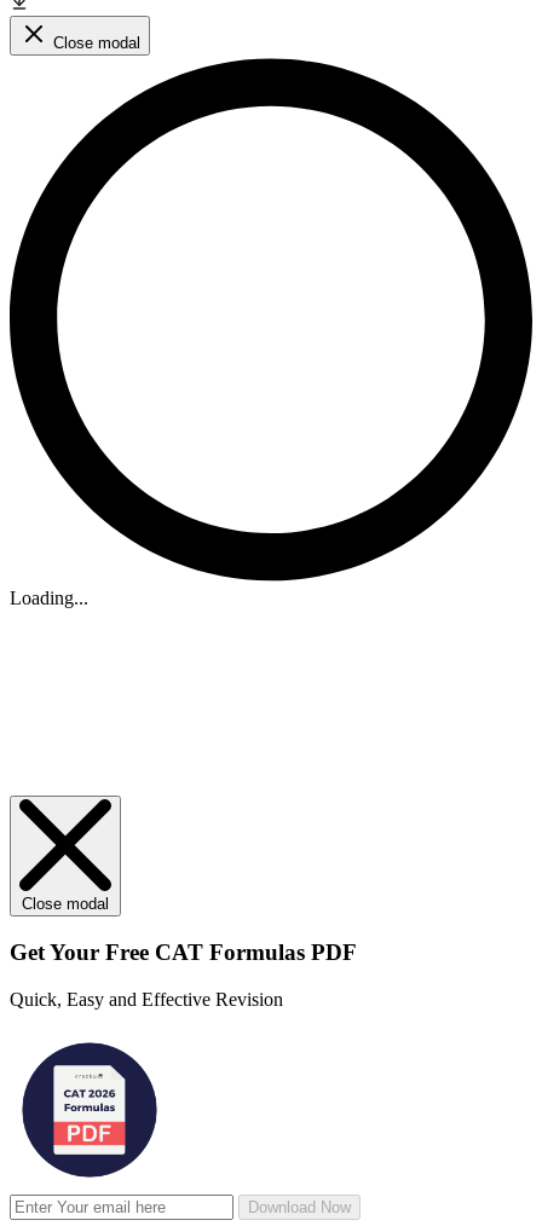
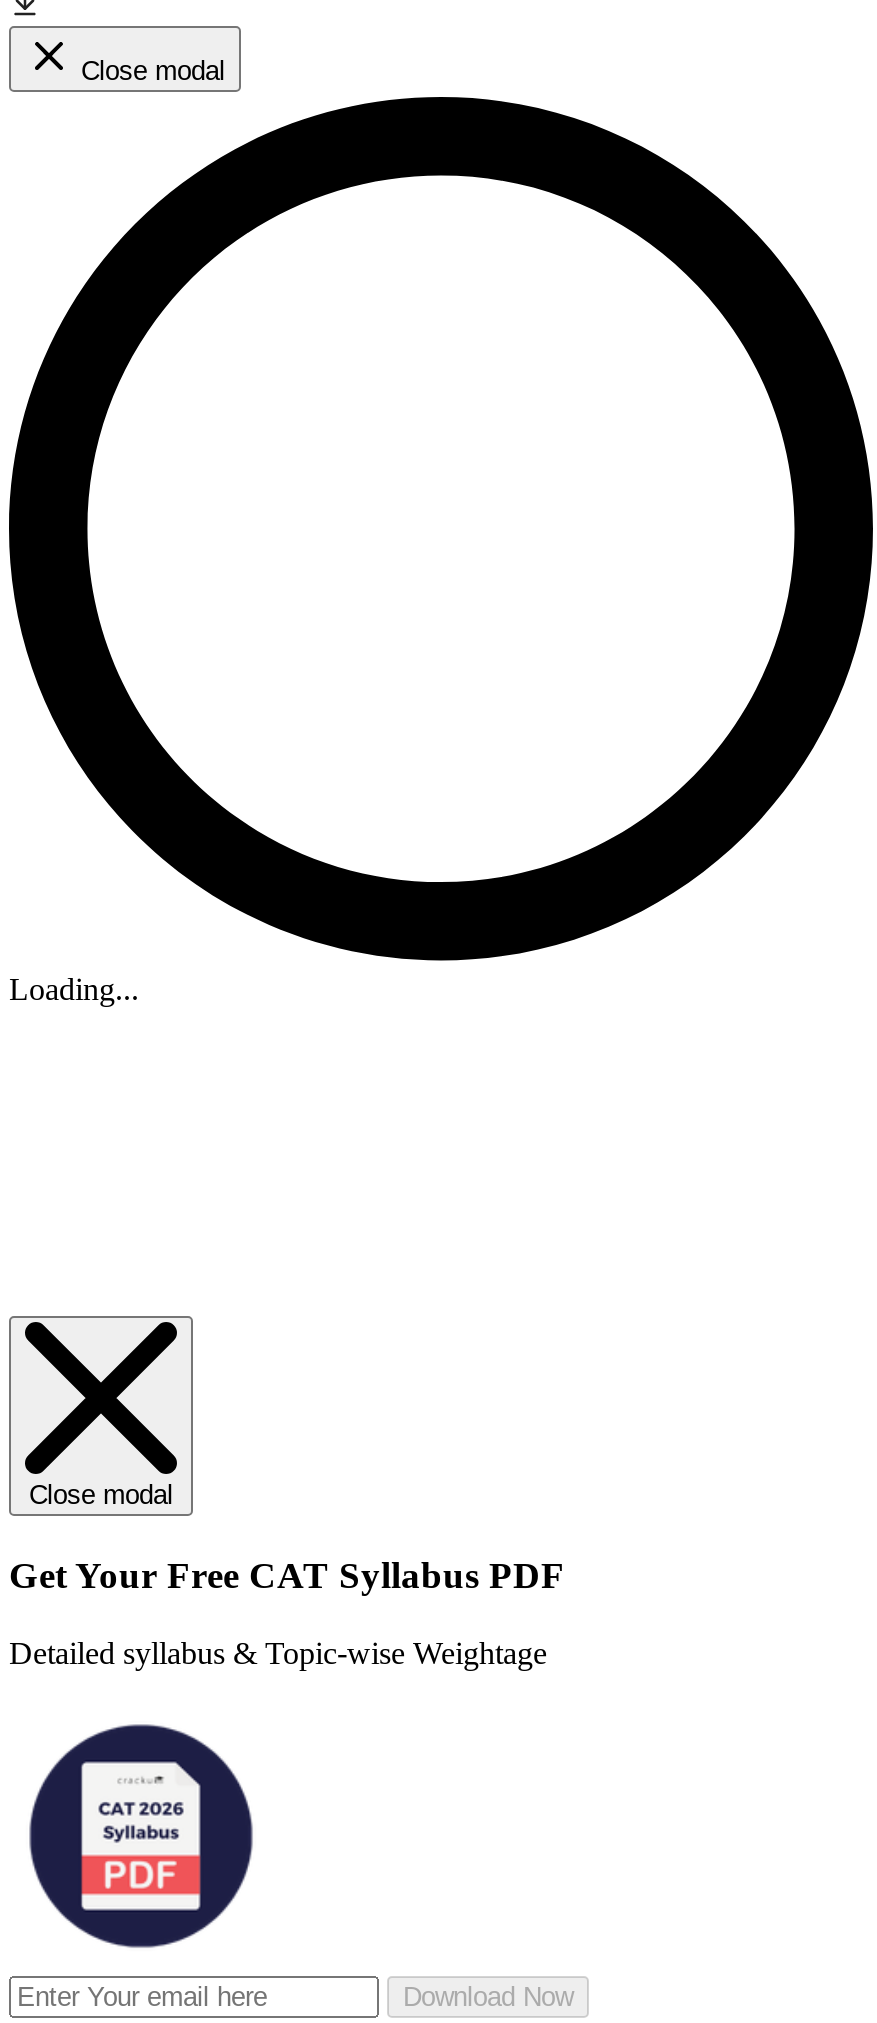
- Get Your Free CAT Formulas PDF
+ Get Your Free CAT Syllabus PDF

- Quick, Easy and Effective Revision
+ Detailed syllabus & Topic-wise Weightage
